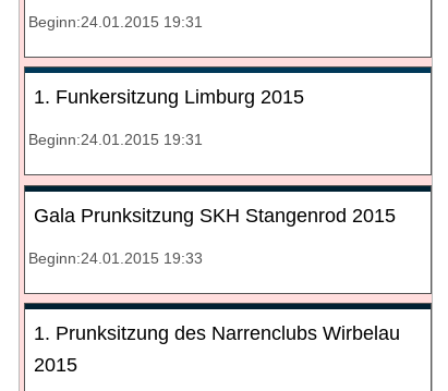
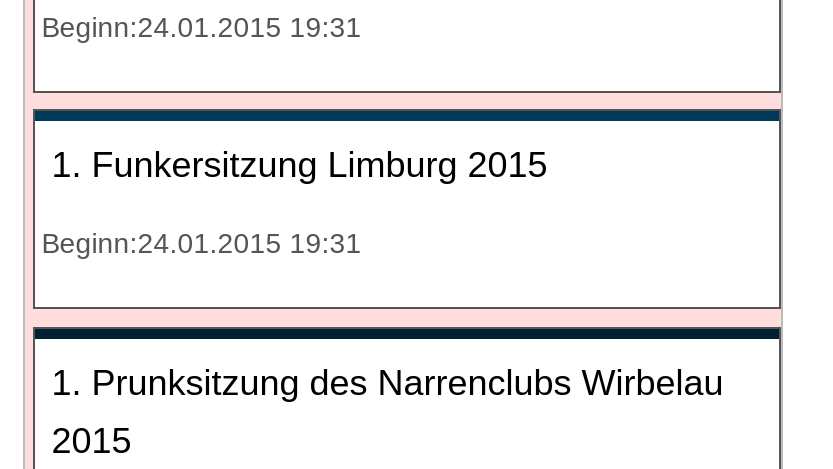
- Gala Prunksitzung SKH Stangenrod 2015
- Beginn:24.01.2015 19:33
